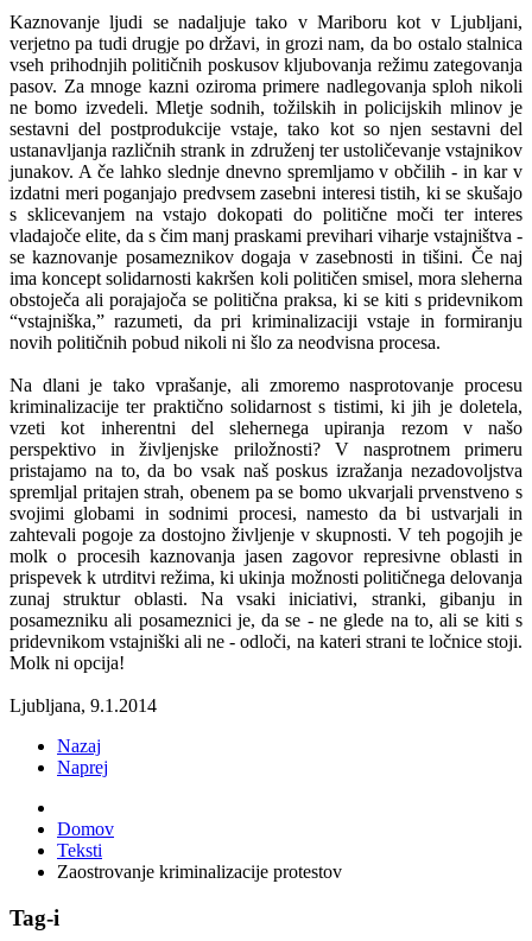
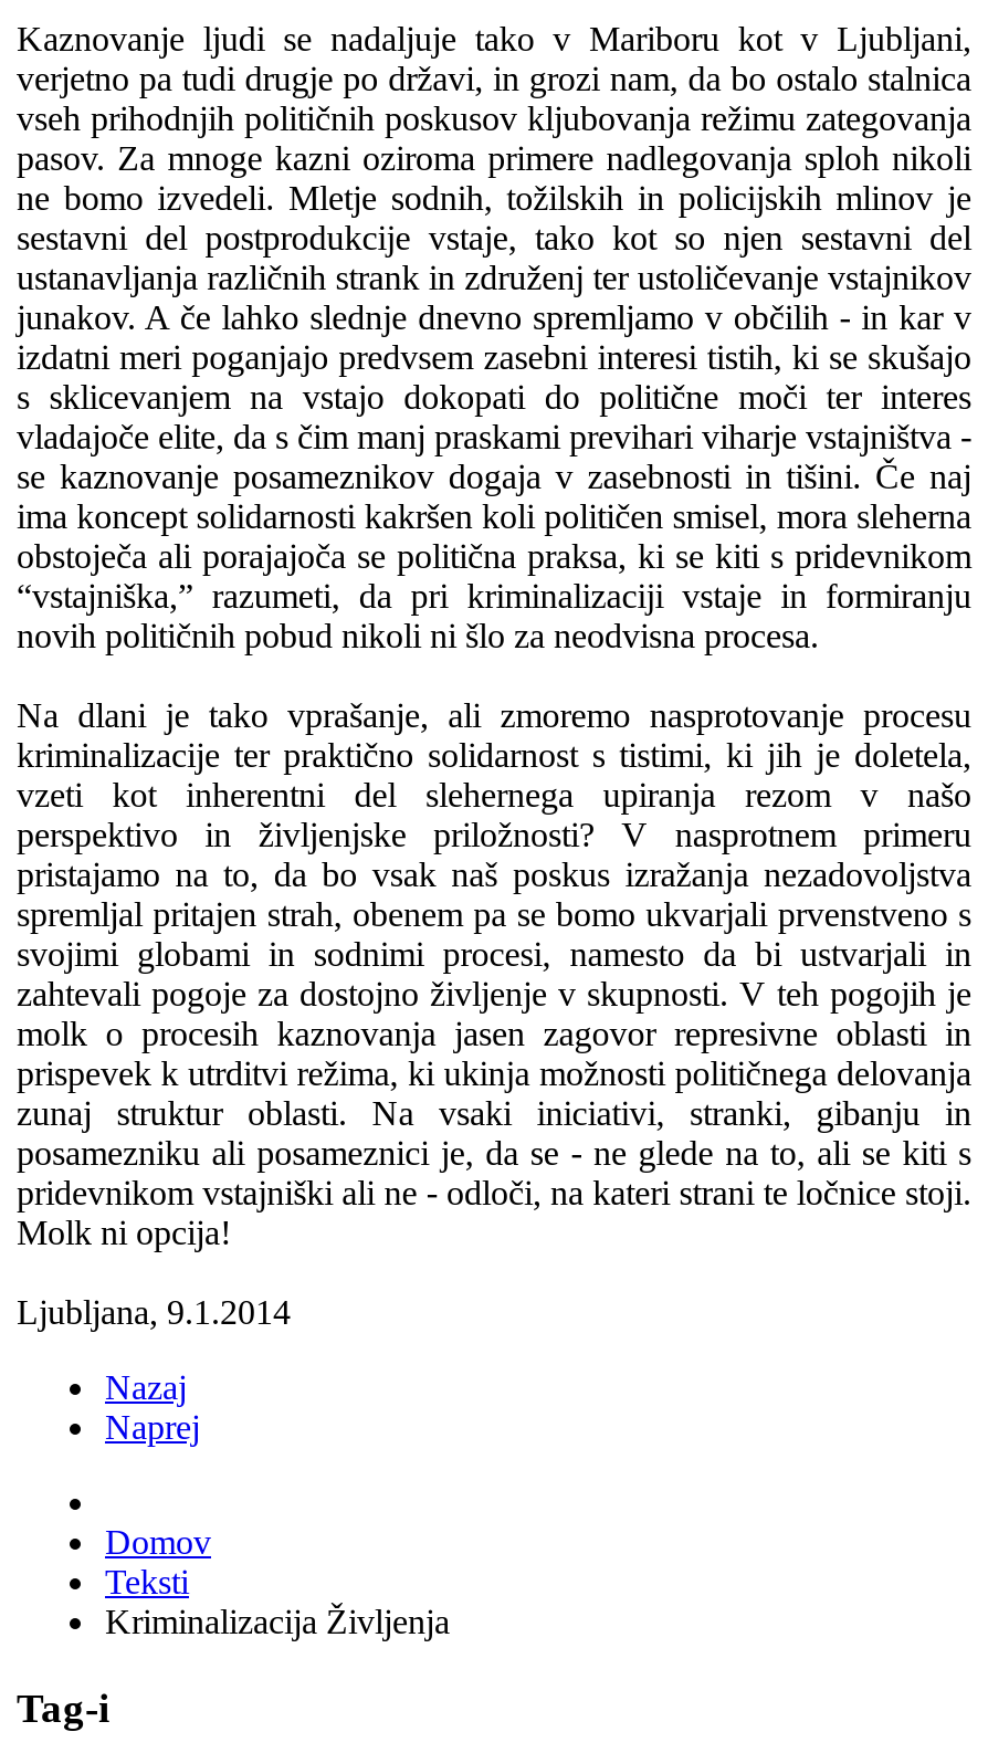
- Zaostrovanje kriminalizacije protestov
+ Kriminalizacija Življenja
